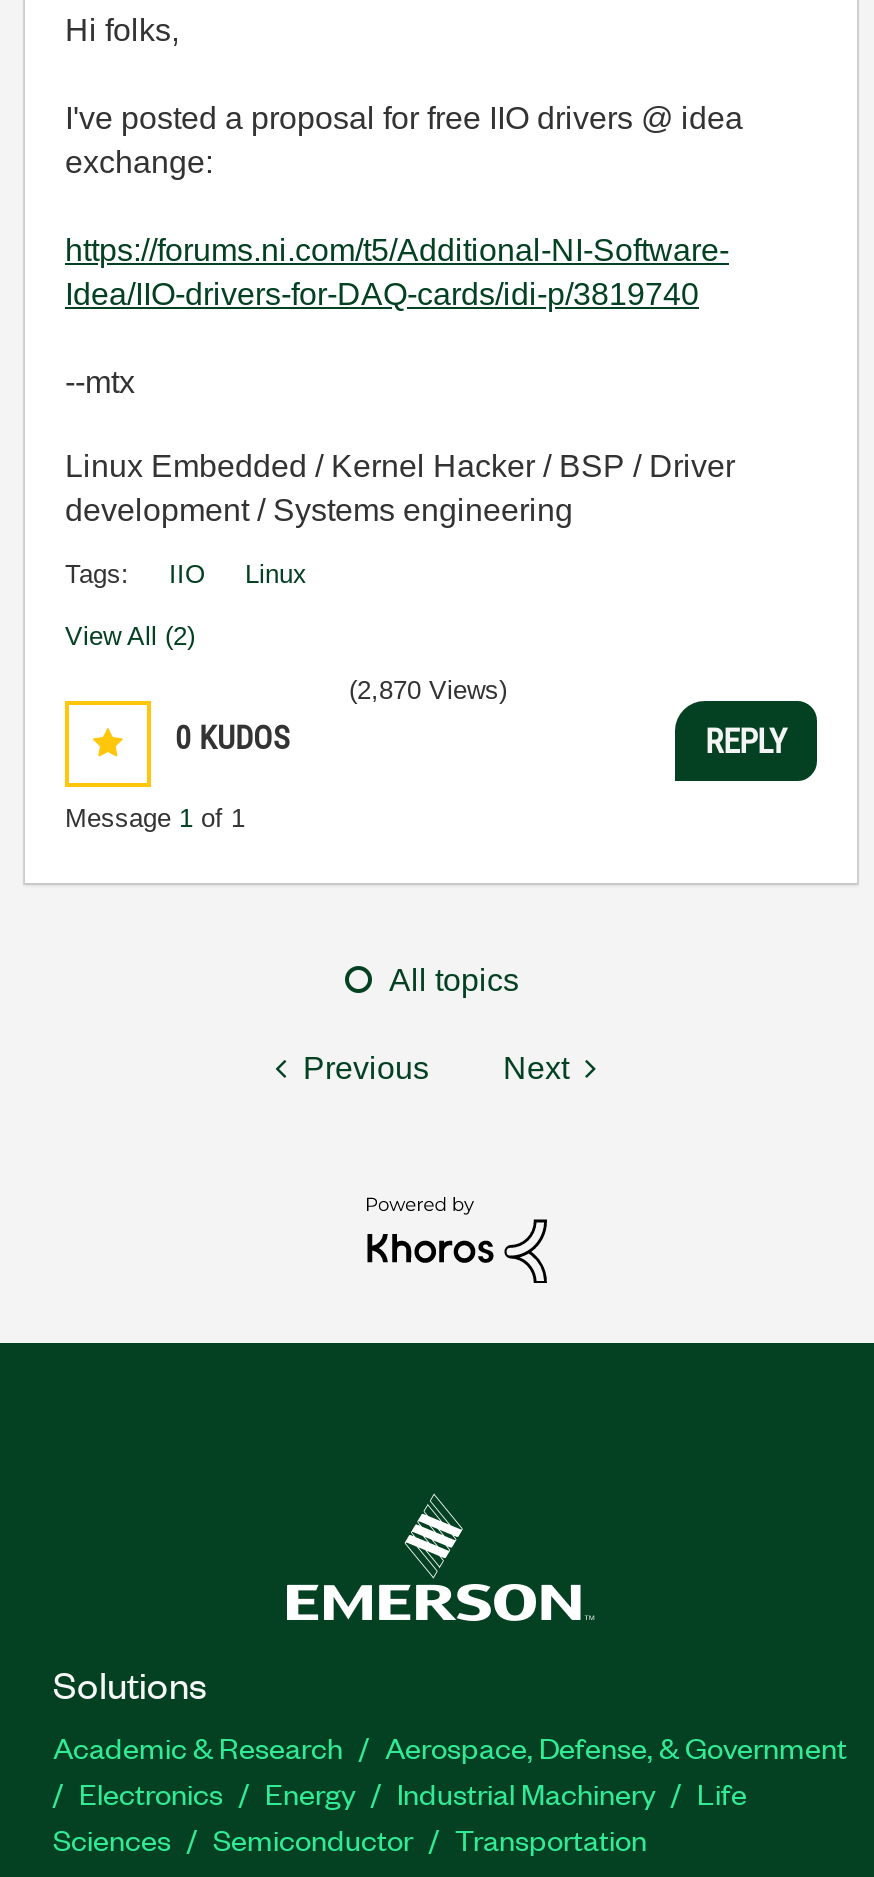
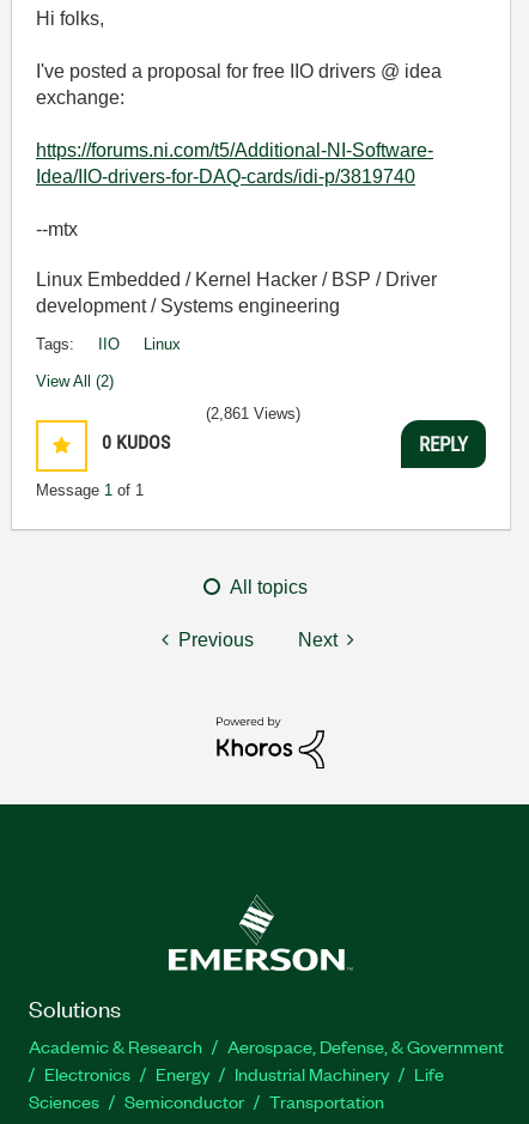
- (2,870 Views)
+ (2,861 Views)
